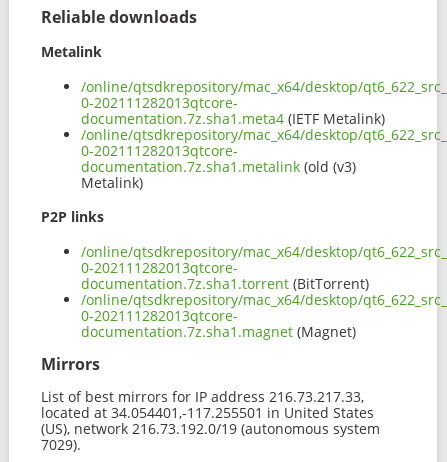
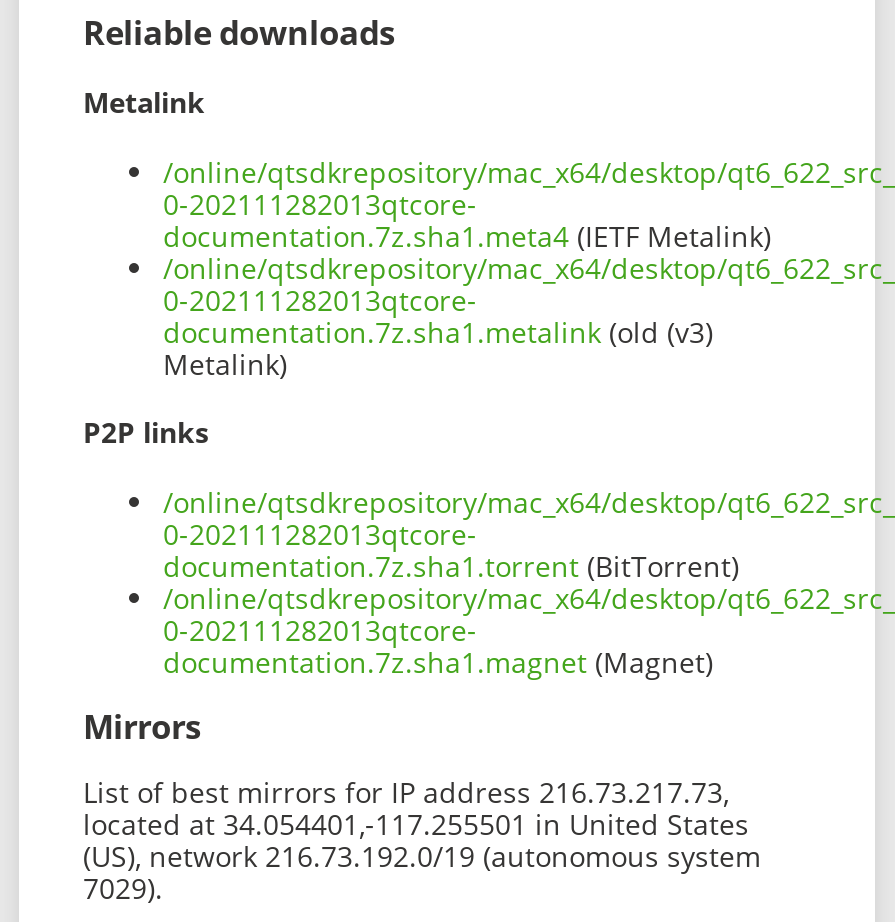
- List of best mirrors for IP address 216.73.217.33,
+ List of best mirrors for IP address 216.73.217.73,
